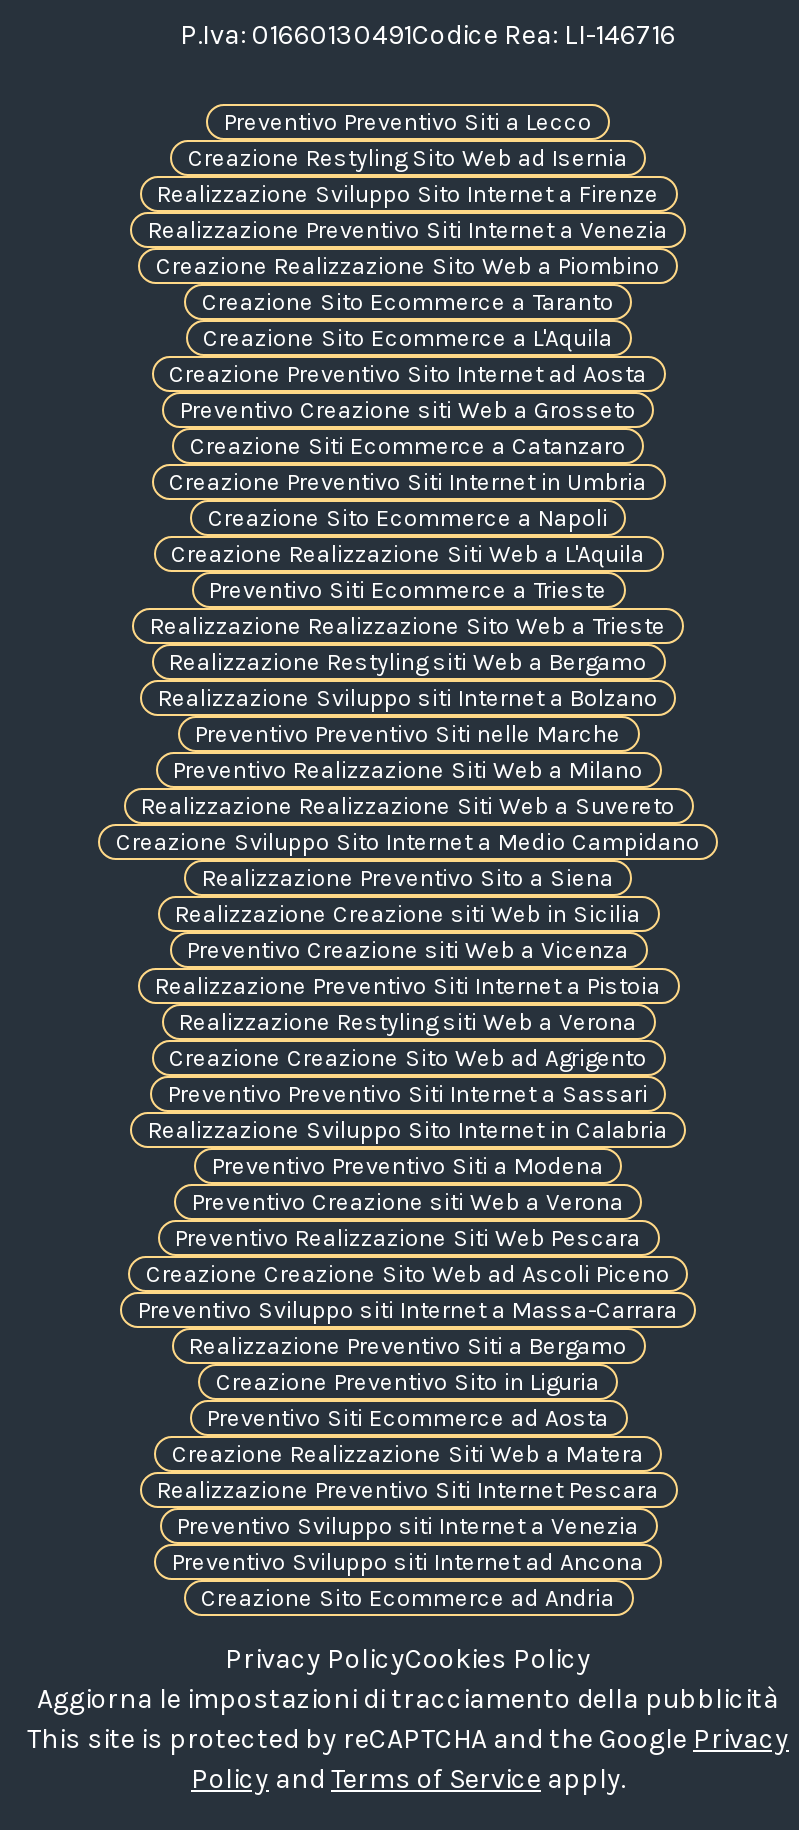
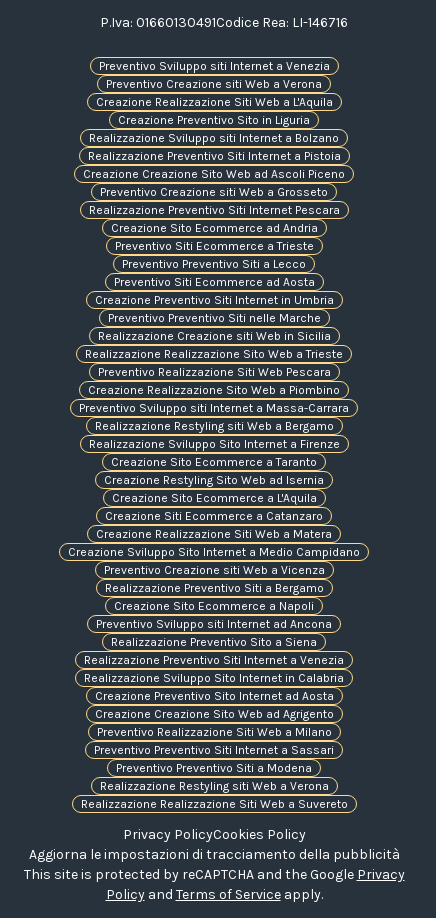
moved down: Preventivo Siti Ecommerce a Trieste | Preventivo Preventivo Siti a Lecco | Preventivo Siti Ecommerce ad Aosta | ... | Realizzazione Preventivo Siti a Bergamo | Creazione Sito Ecommerce a Napoli

moved down: Realizzazione Preventivo Sito a Siena | Realizzazione Preventivo Siti Internet a Venezia | Realizzazione Sviluppo Sito Internet in Calabria | ... | Realizzazione Restyling siti Web a Verona | Realizzazione Realizzazione Siti Web a Suvereto

moved down: Preventivo Creazione siti Web a Verona | Creazione Realizzazione Siti Web a L'Aquila | Creazione Preventivo Sito in Liguria | Realizzazione Sviluppo siti Internet a Bolzano | Realizzazione Preventivo Siti Internet a Pistoia | Creazione Creazione Sito Web ad Ascoli Piceno | Preventivo Creazione siti Web a Grosseto | Realizzazione Preventivo Siti Internet Pescara

moved up: Preventivo Sviluppo siti Internet a Venezia

moved down: Preventivo Sviluppo siti Internet ad Ancona

moved up: Creazione Sito Ecommerce ad Andria
